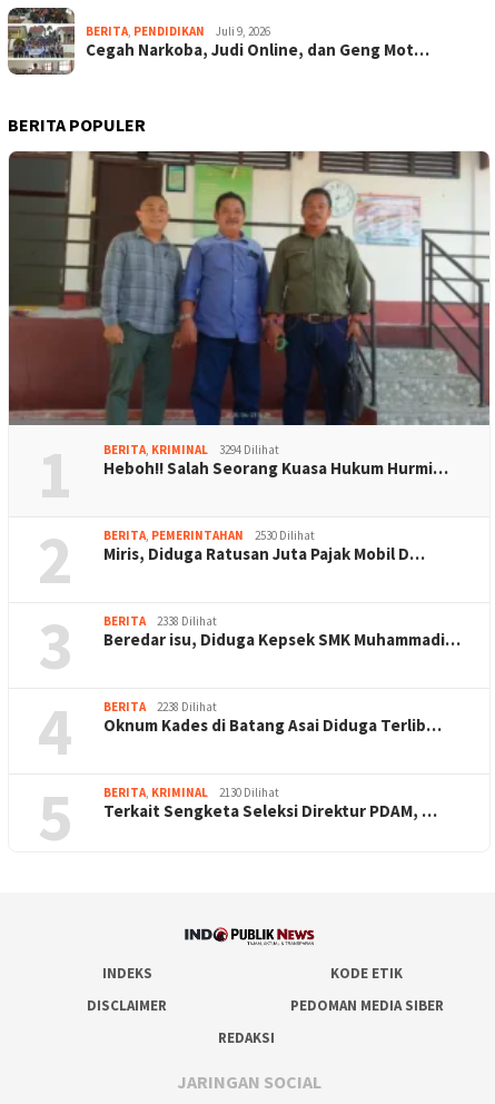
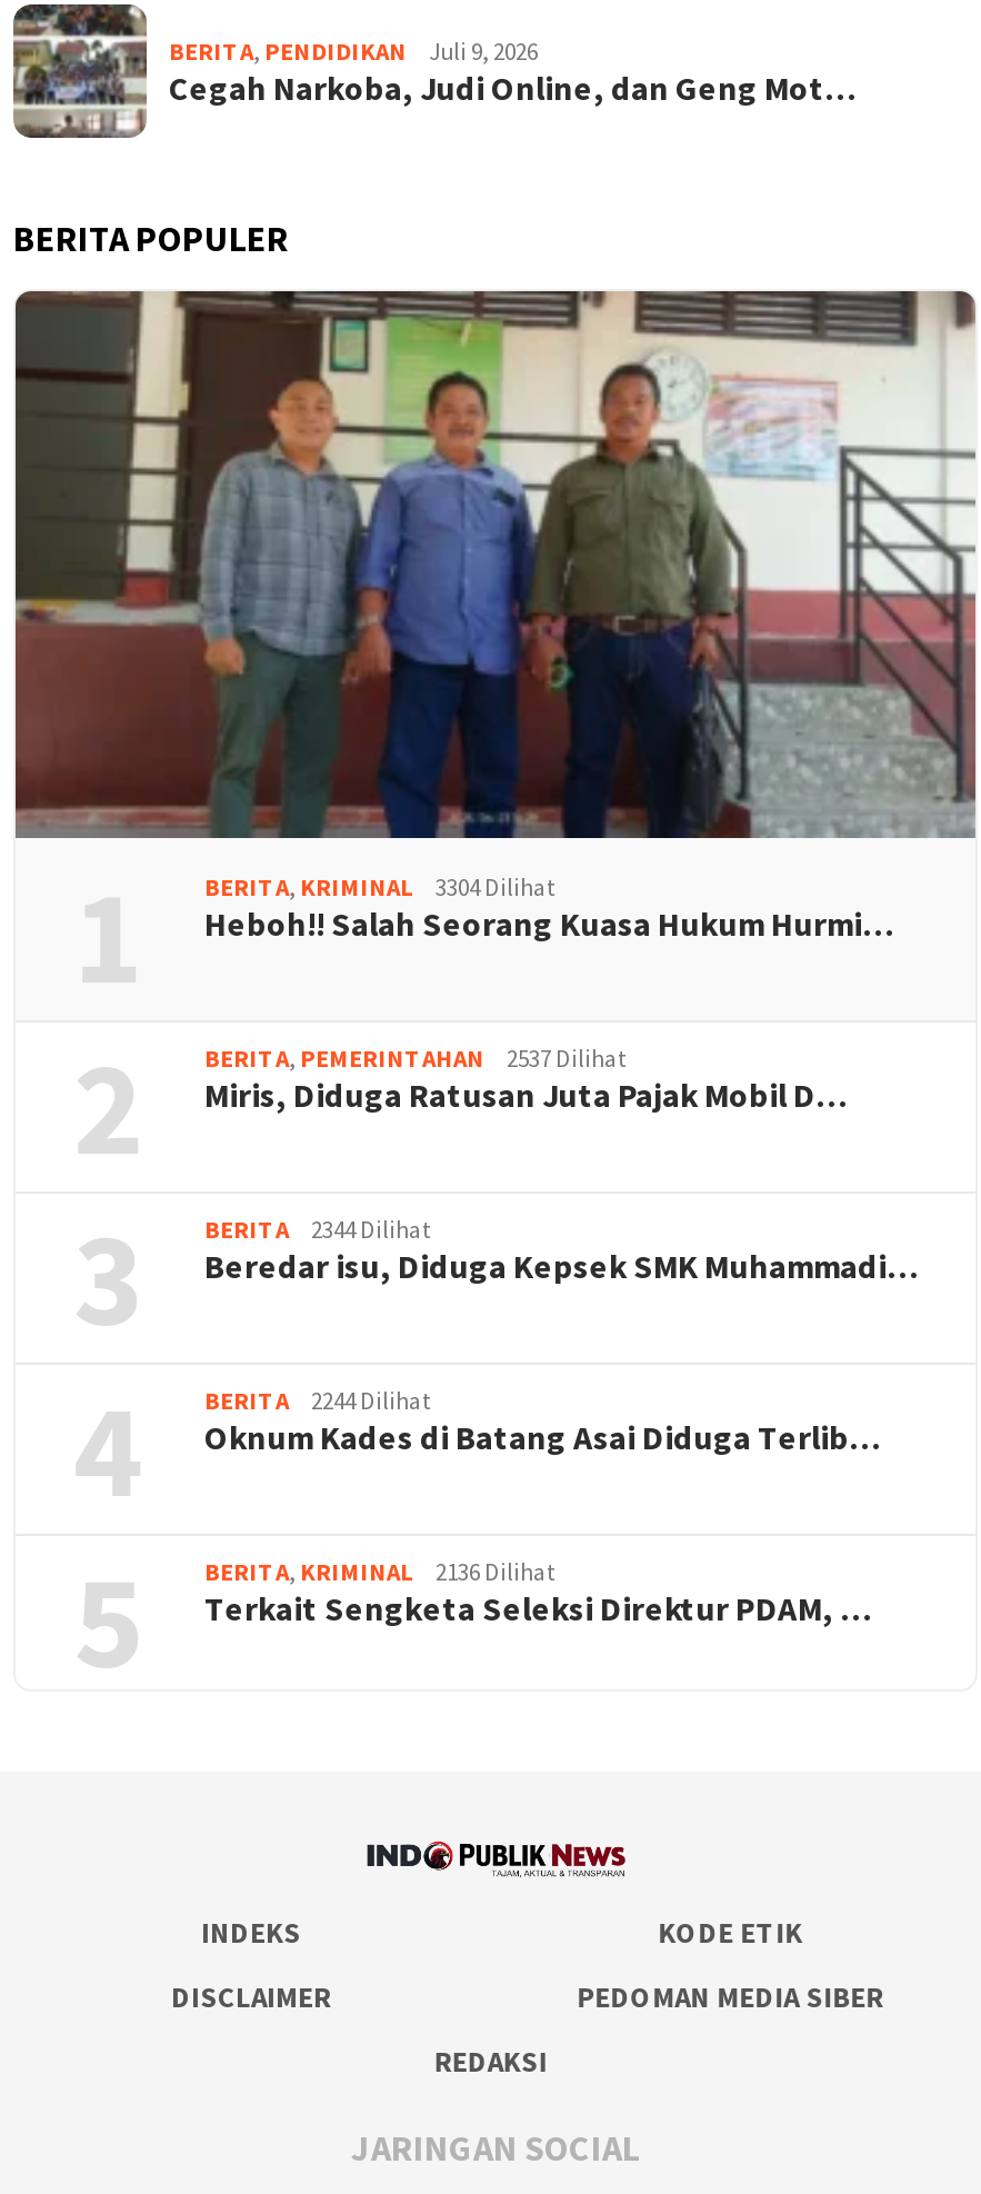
- BERITA, KRIMINAL 3294 Dilihat
+ BERITA, KRIMINAL 3304 Dilihat

- BERITA, PEMERINTAHAN 2530 Dilihat
+ BERITA, PEMERINTAHAN 2537 Dilihat

- BERITA 2338 Dilihat
+ BERITA 2344 Dilihat

- BERITA 2238 Dilihat
+ BERITA 2244 Dilihat

- BERITA, KRIMINAL 2130 Dilihat
+ BERITA, KRIMINAL 2136 Dilihat
